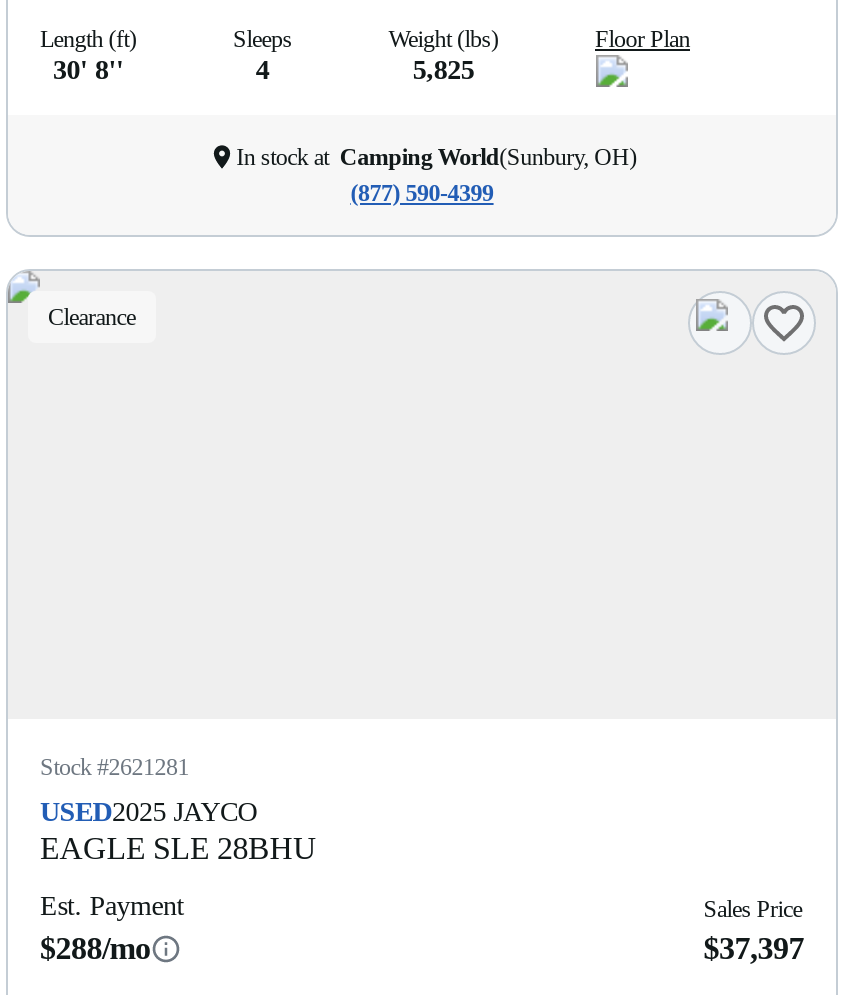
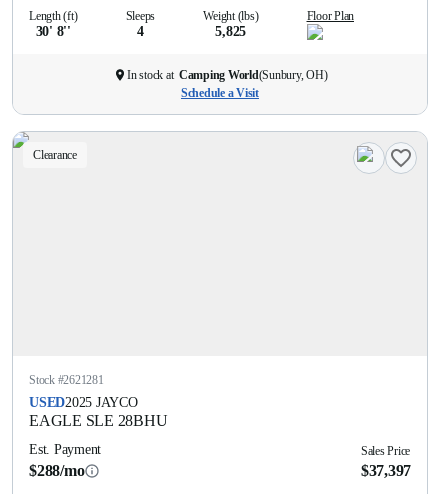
- (877) 590-4399
+ Schedule a Visit
